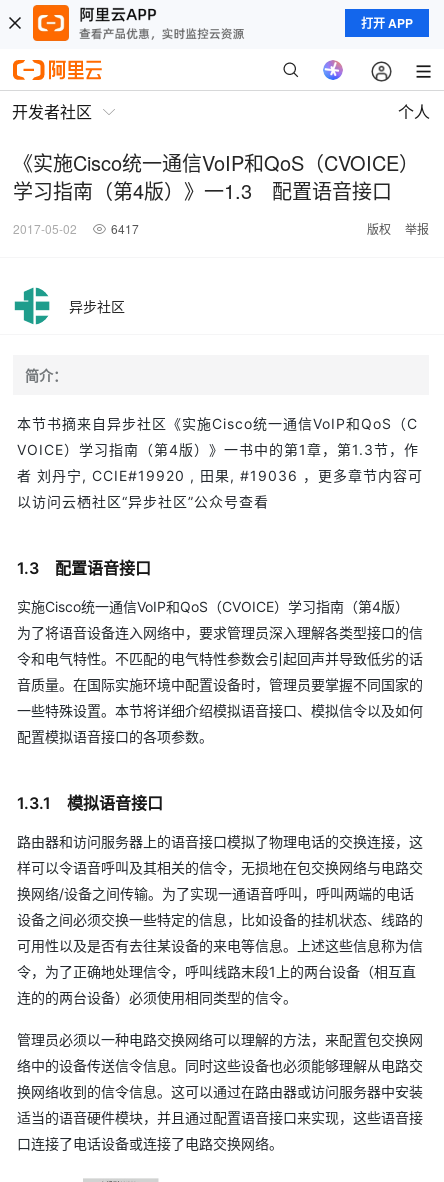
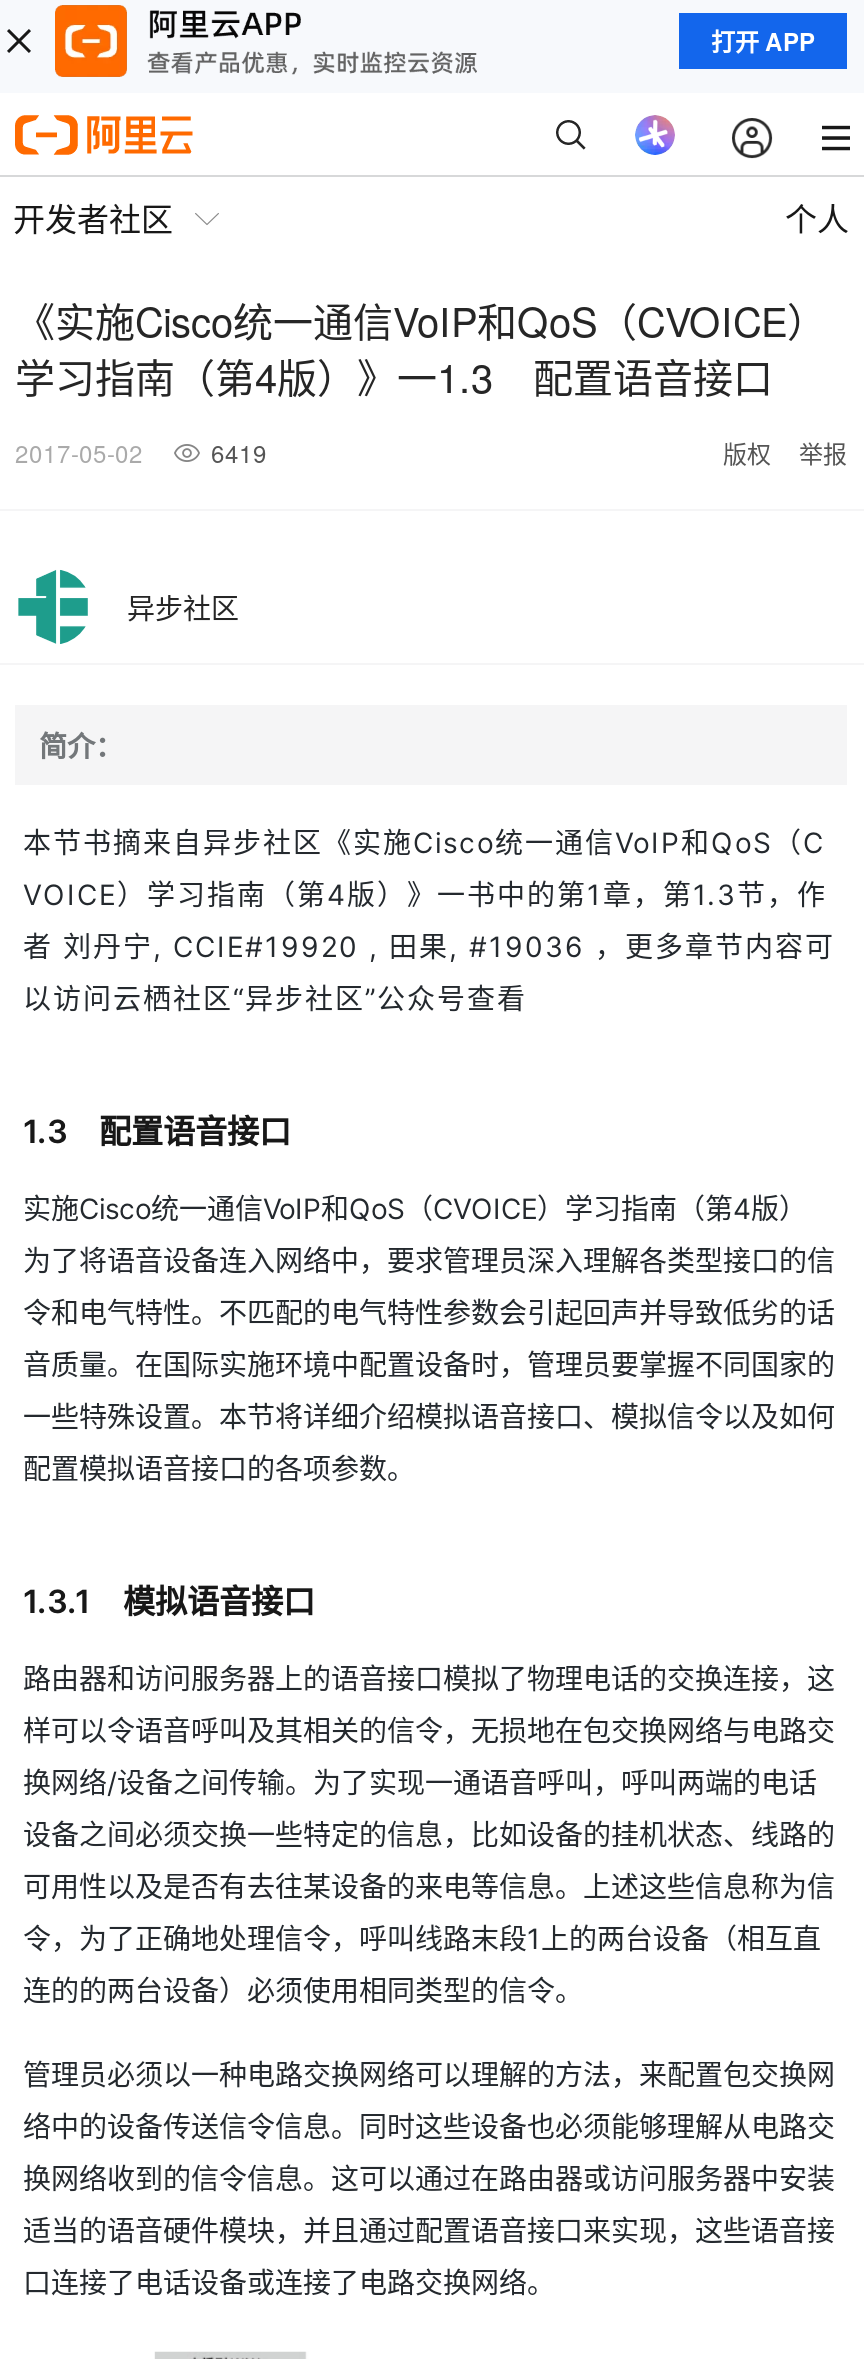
- 2017-05-02 6417
+ 2017-05-02 6419
